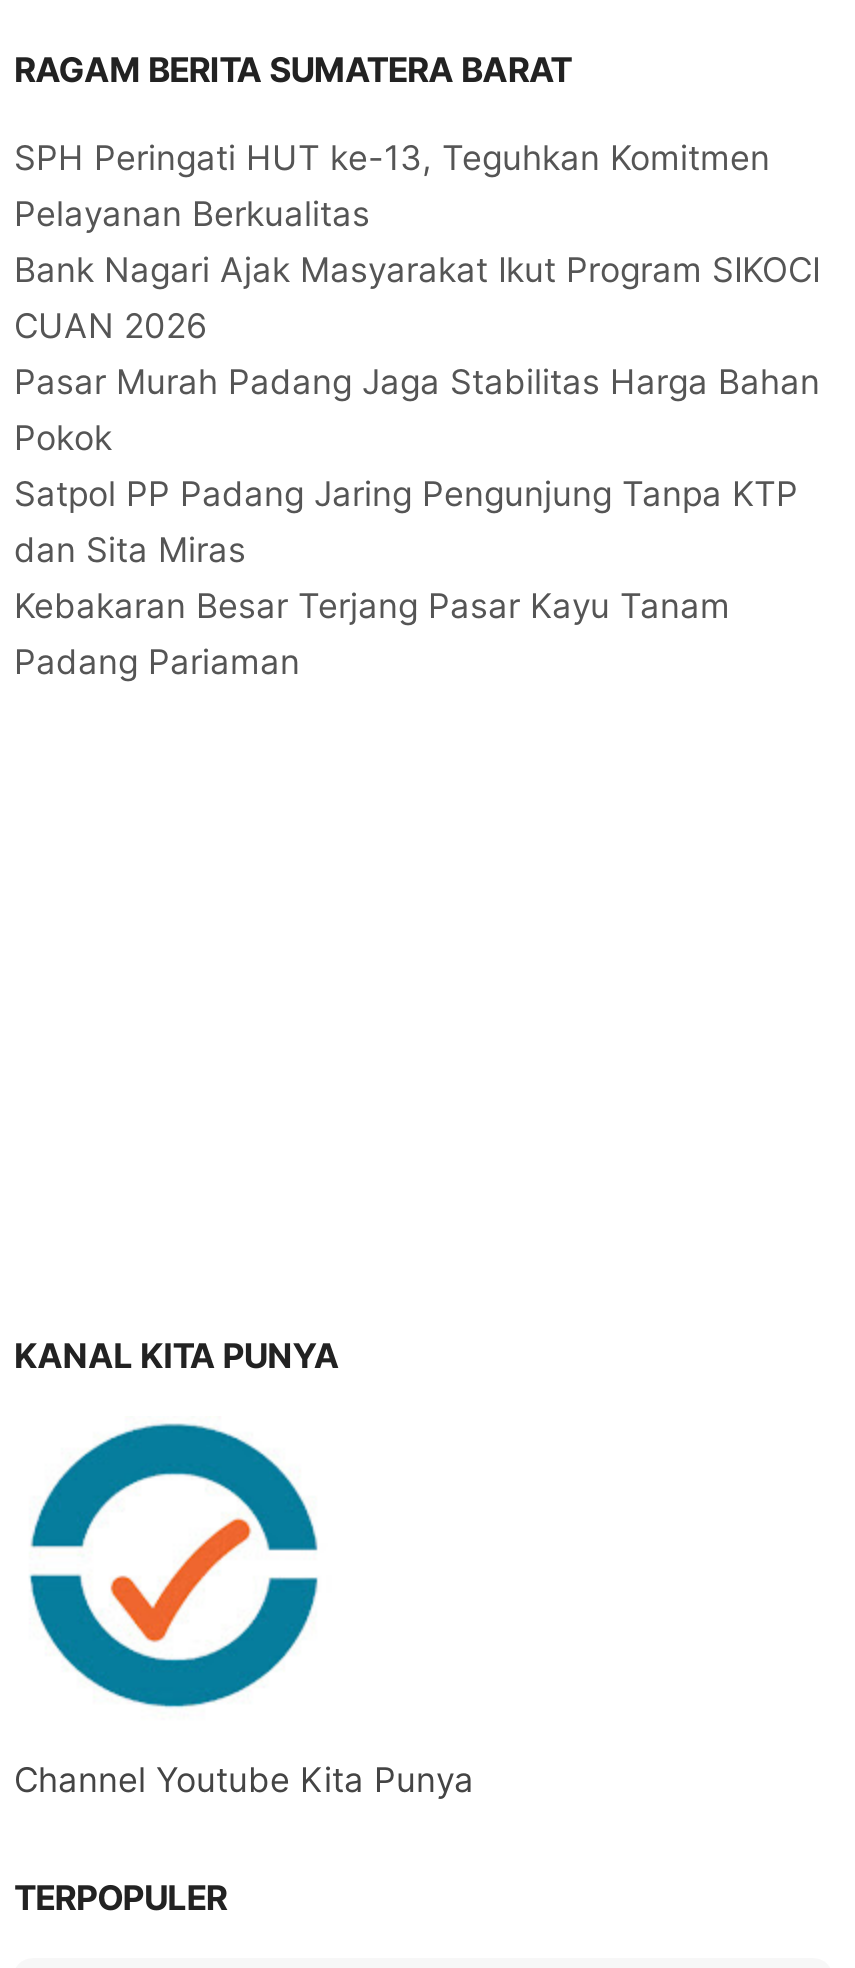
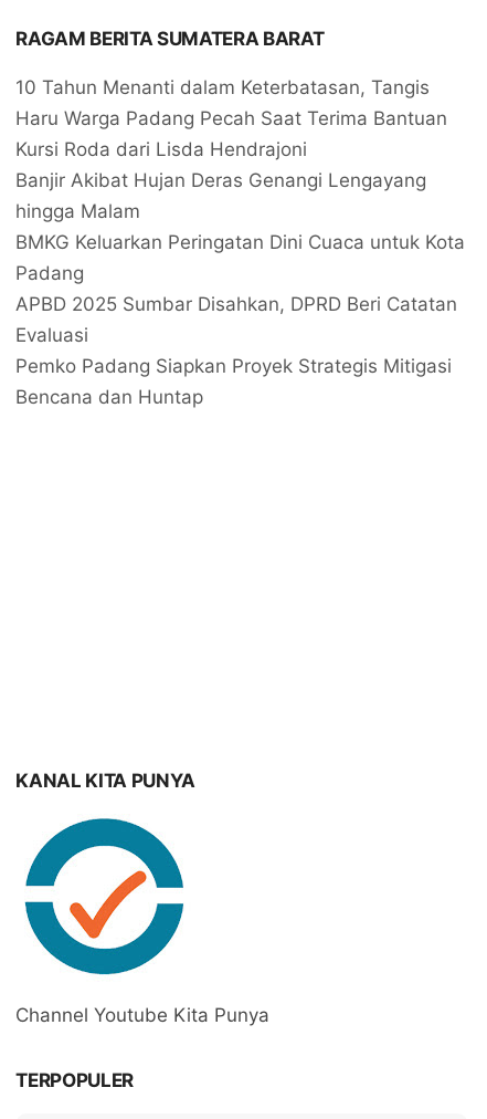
- SPH Peringati HUT ke-13, Teguhkan Komitmen
- Pelayanan Berkualitas
- Bank Nagari Ajak Masyarakat Ikut Program SIKOCI
- CUAN 2026
- Pasar Murah Padang Jaga Stabilitas Harga Bahan
- Pokok
- Satpol PP Padang Jaring Pengunjung Tanpa KTP
- dan Sita Miras
- Kebakaran Besar Terjang Pasar Kayu Tanam
- Padang Pariaman
+ 10 Tahun Menanti dalam Keterbatasan, Tangis
+ Haru Warga Padang Pecah Saat Terima Bantuan
+ Kursi Roda dari Lisda Hendrajoni
+ Banjir Akibat Hujan Deras Genangi Lengayang
+ hingga Malam
+ BMKG Keluarkan Peringatan Dini Cuaca untuk Kota
+ Padang
+ APBD 2025 Sumbar Disahkan, DPRD Beri Catatan
+ Evaluasi
+ Pemko Padang Siapkan Proyek Strategis Mitigasi
+ Bencana dan Huntap
